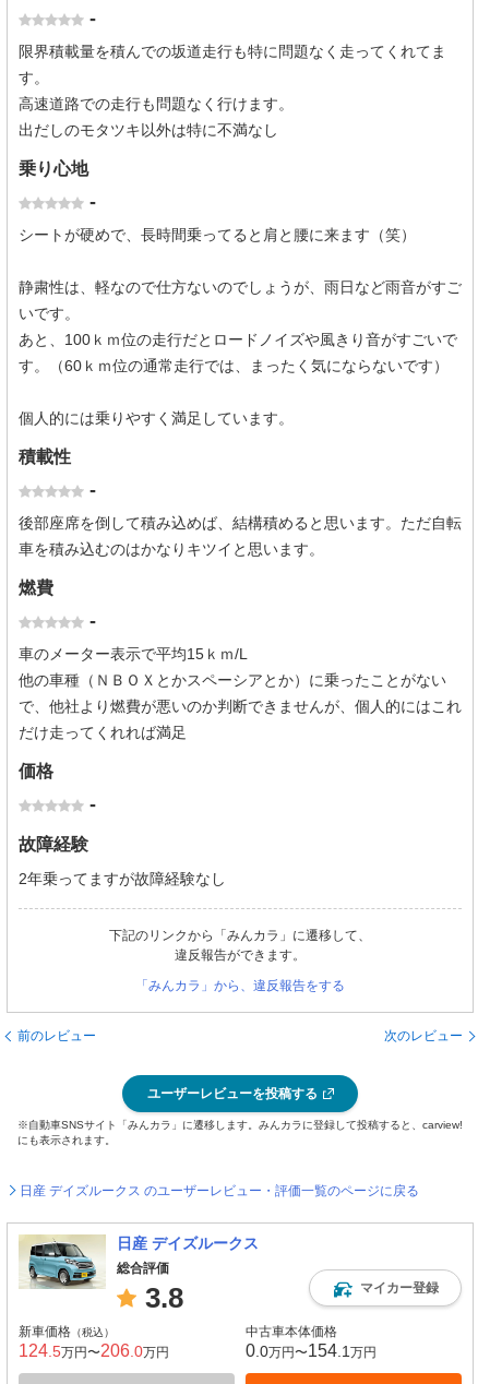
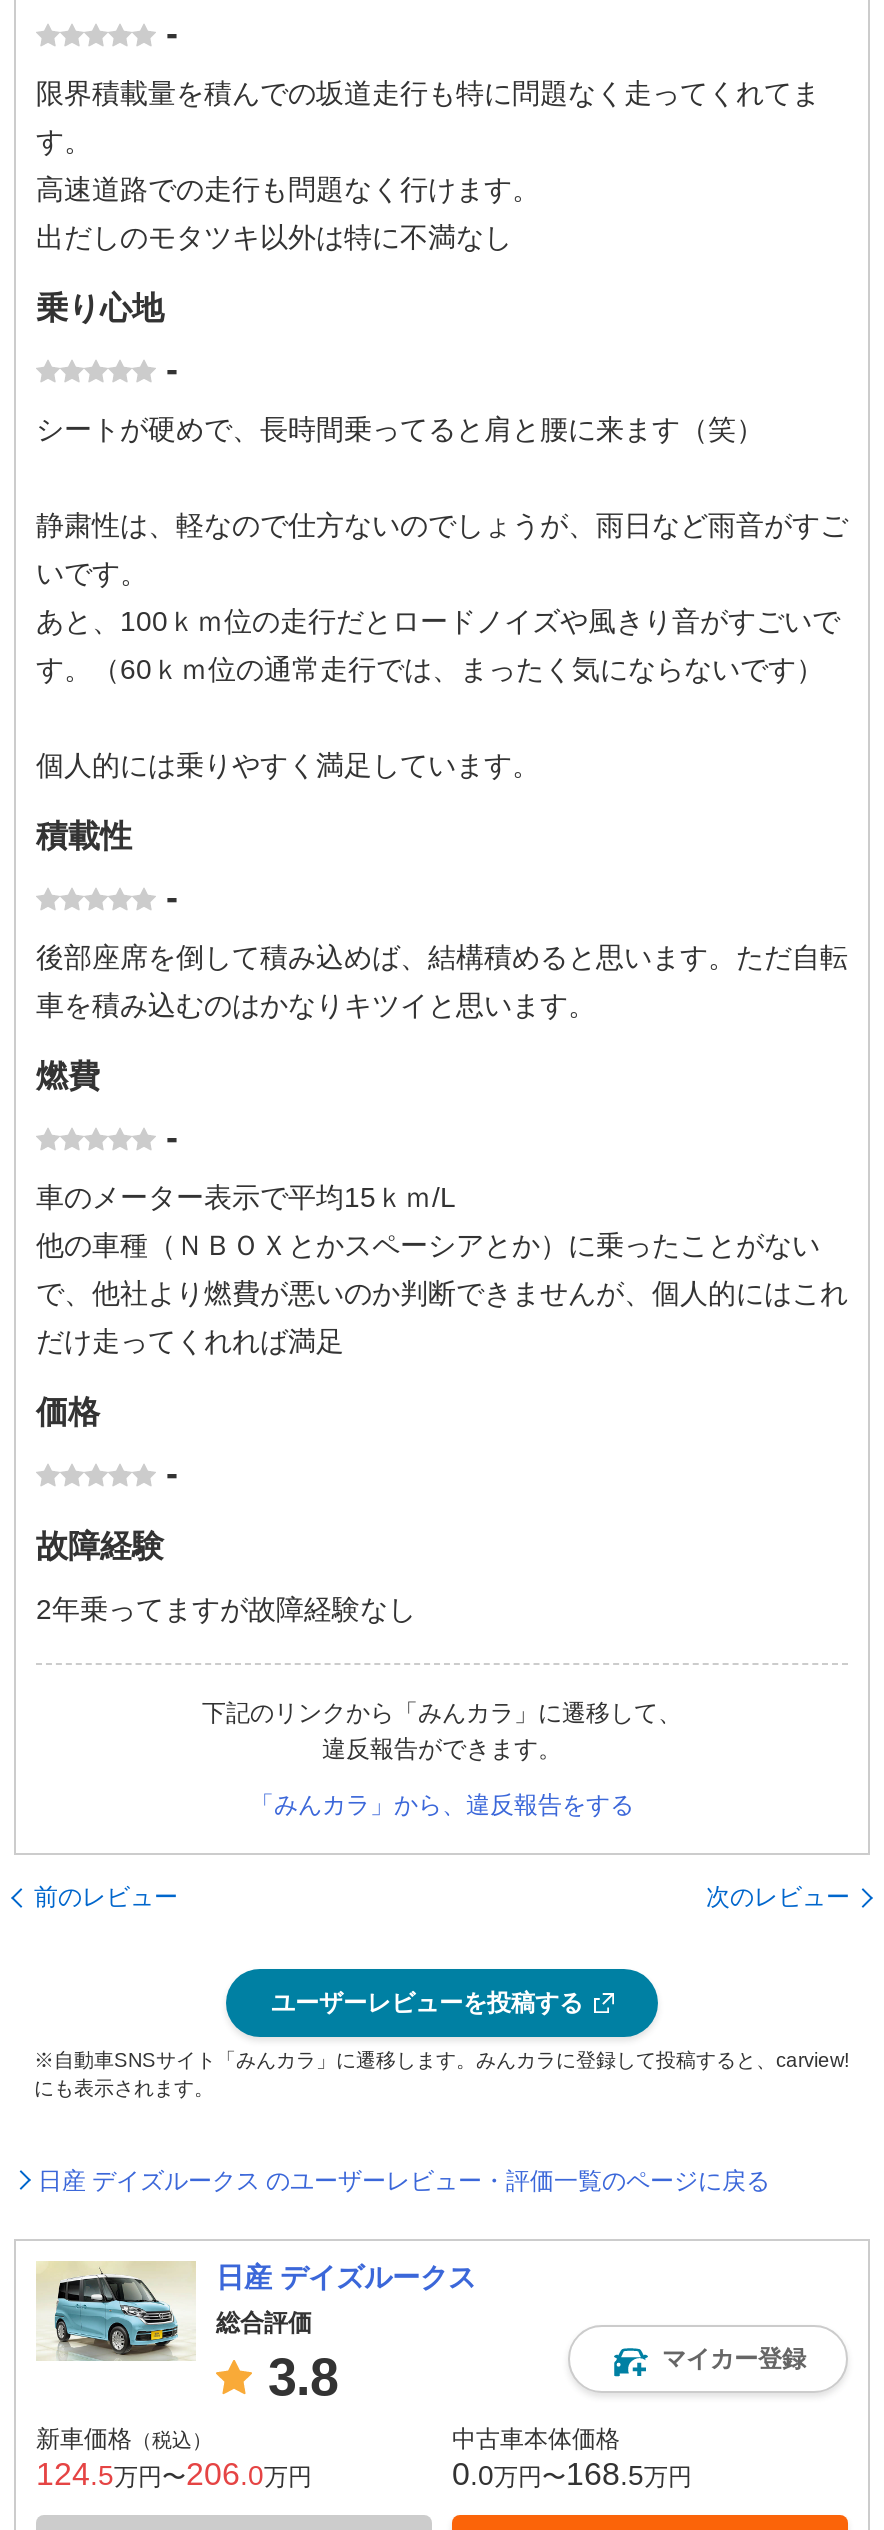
- 0.0万円〜154.1万円
+ 0.0万円〜168.5万円
